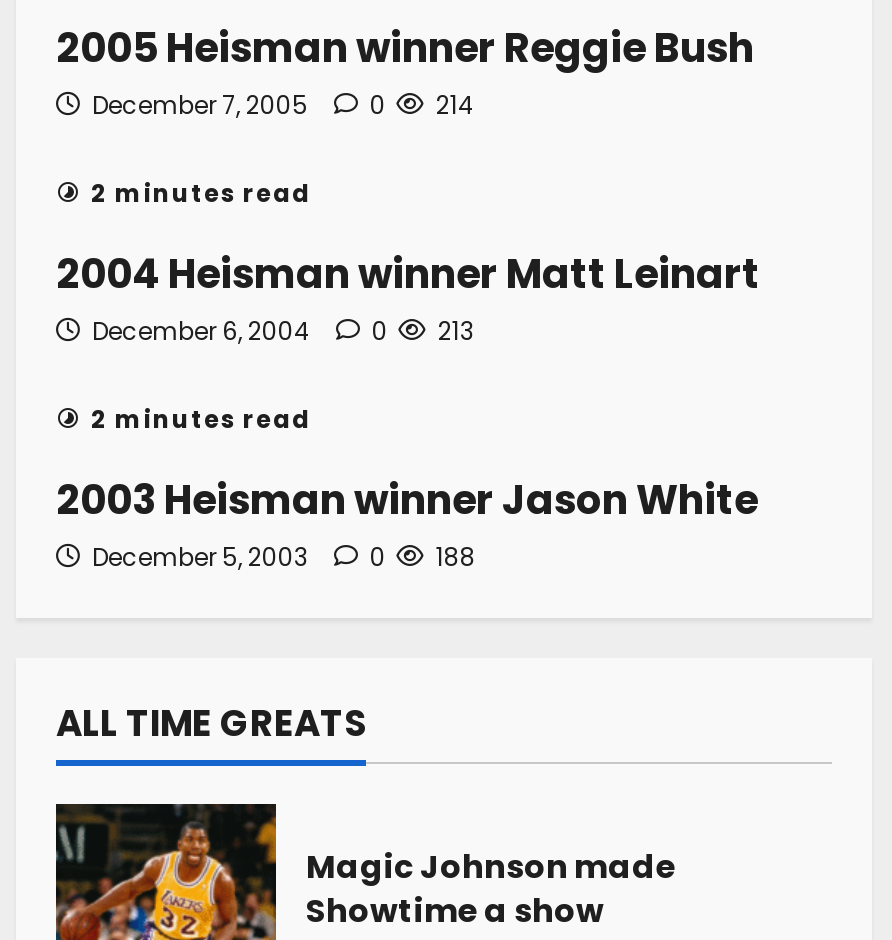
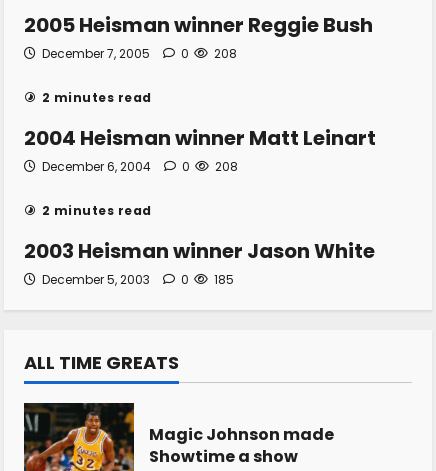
- December 7, 2005 0 214
+ December 7, 2005 0 208

- December 6, 2004 0 213
+ December 6, 2004 0 208

- December 5, 2003 0 188
+ December 5, 2003 0 185
